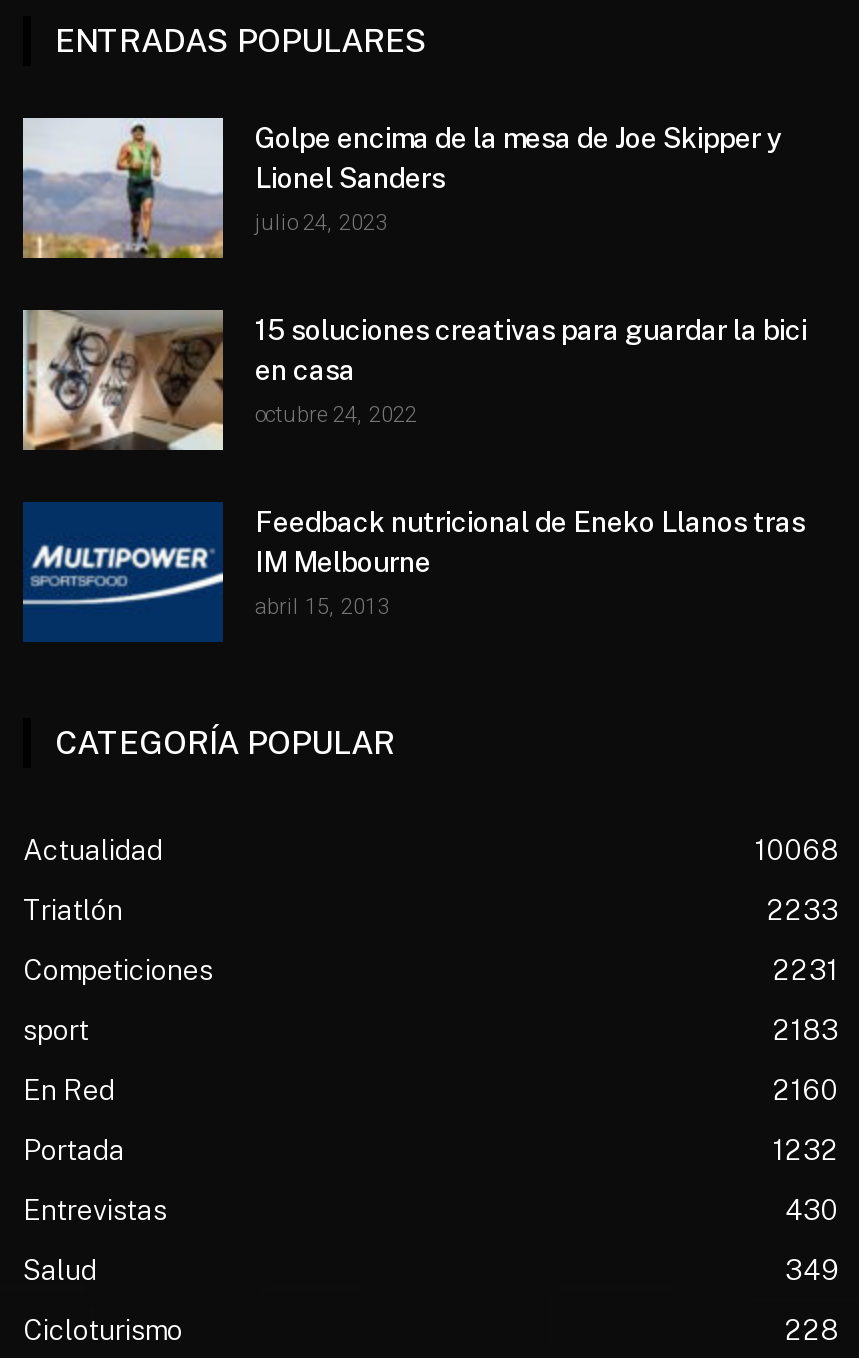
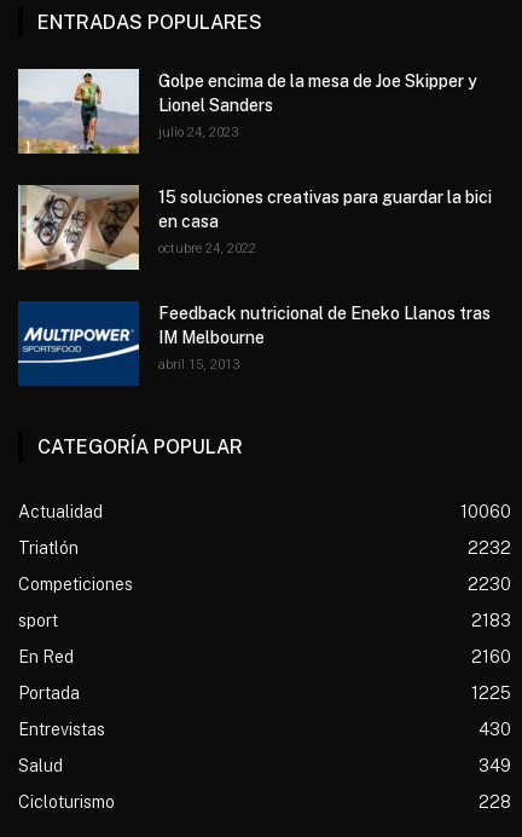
- 10068
+ 10060

- 2233
+ 2232

- 2231
+ 2230

- 1232
+ 1225
